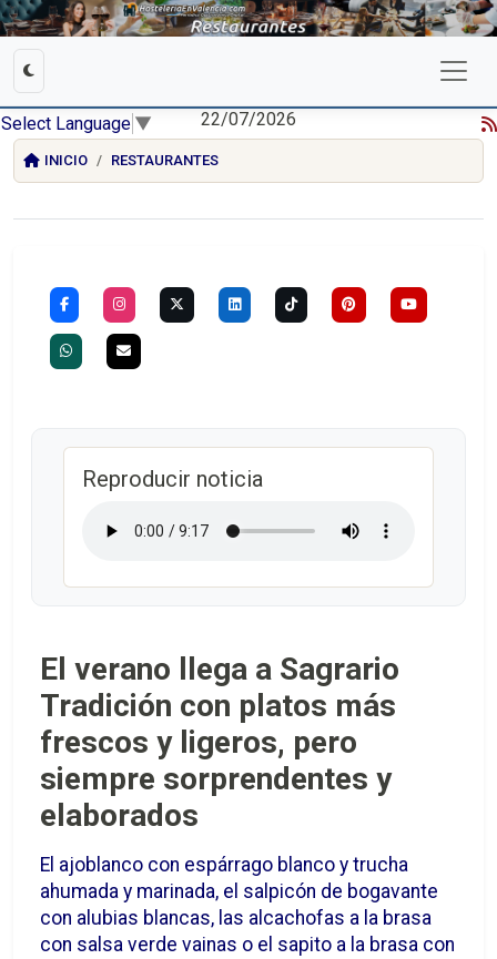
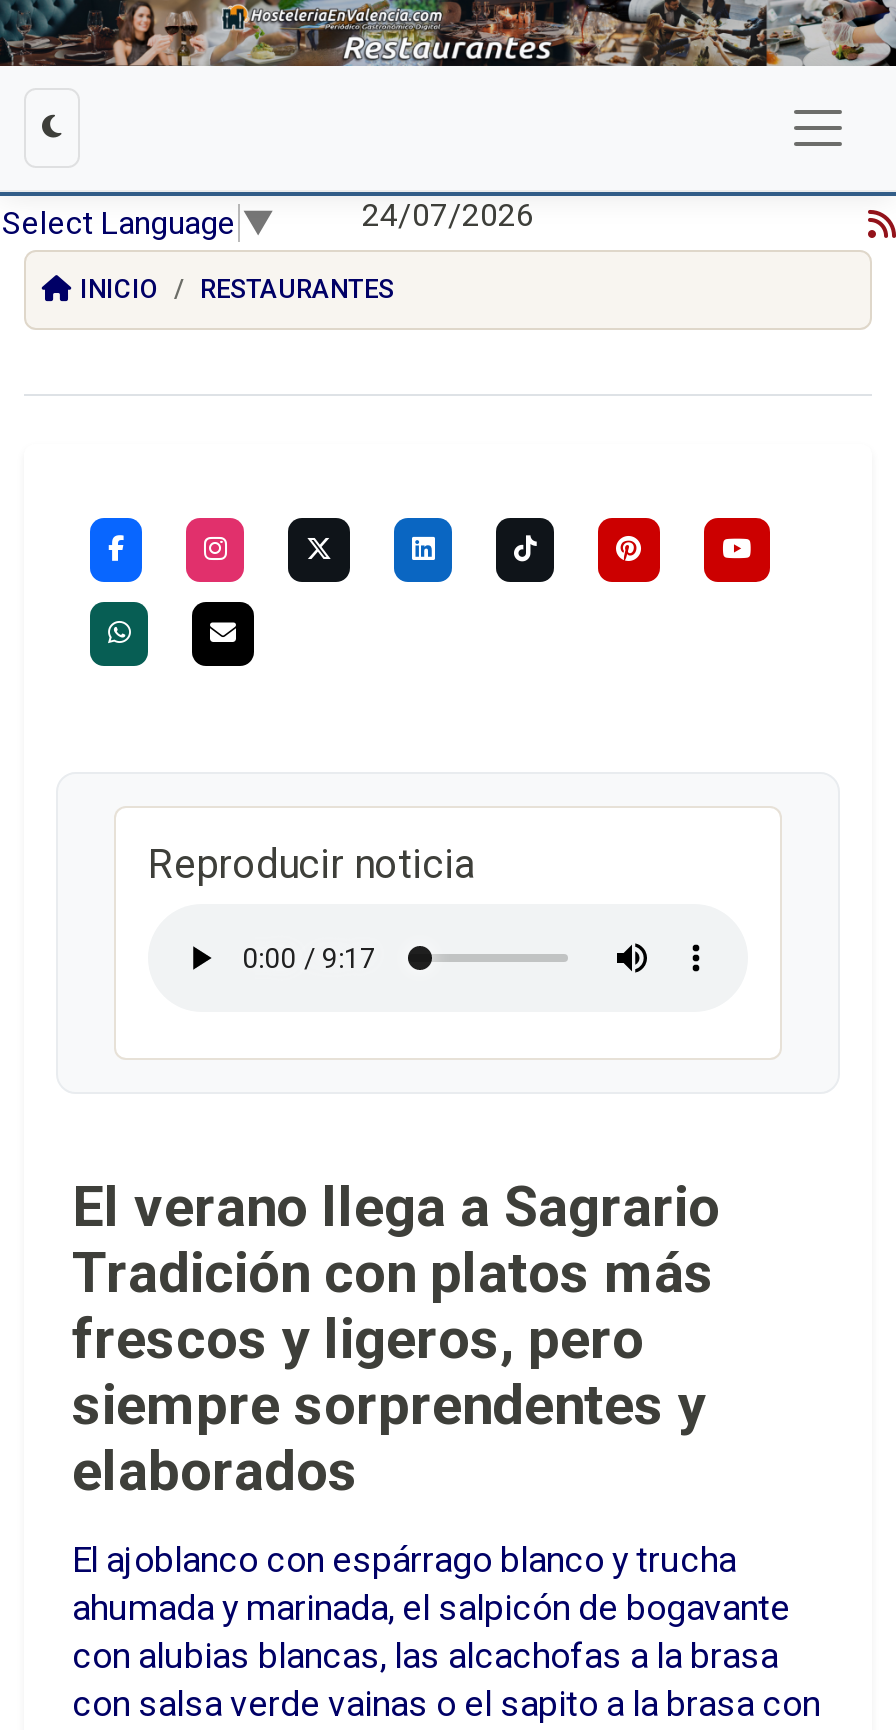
- 22/07/2026
+ 24/07/2026
